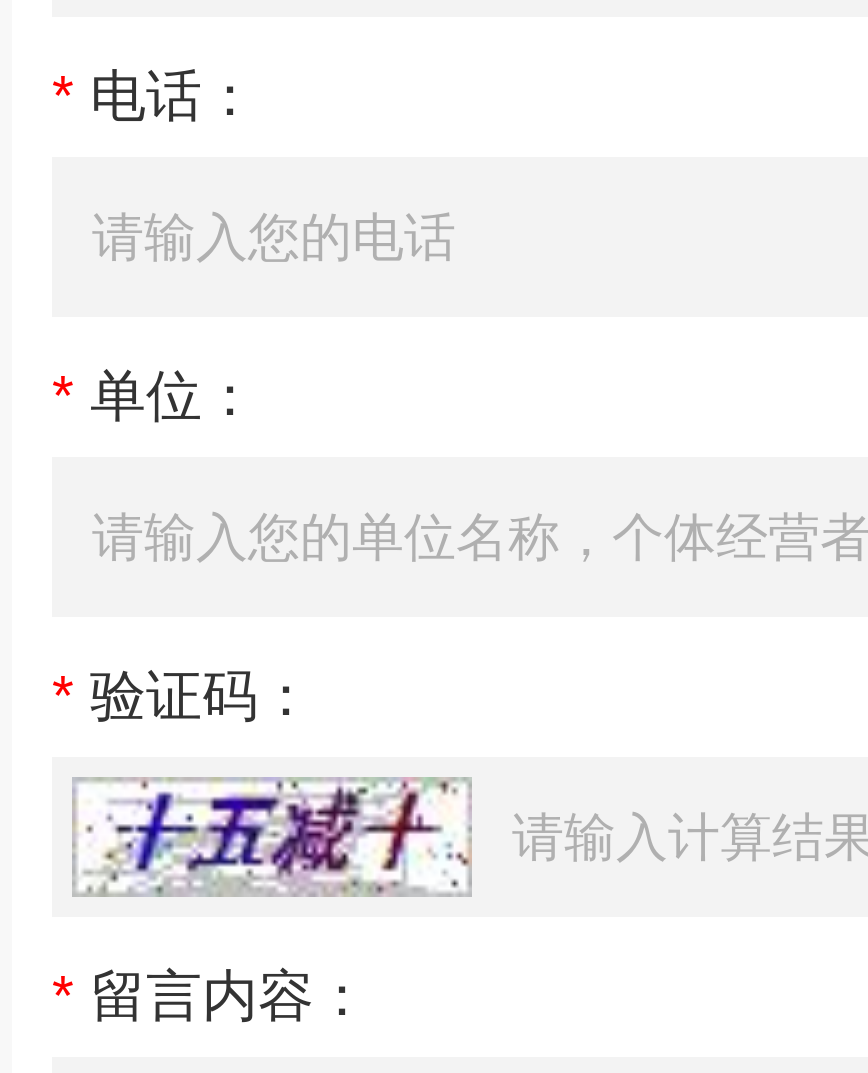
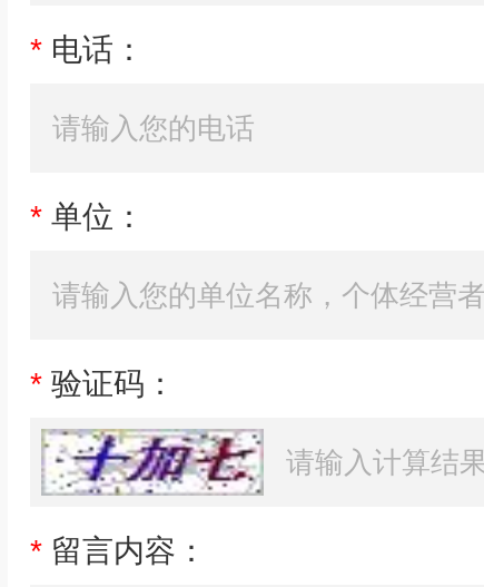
- [image]
+ [image]
